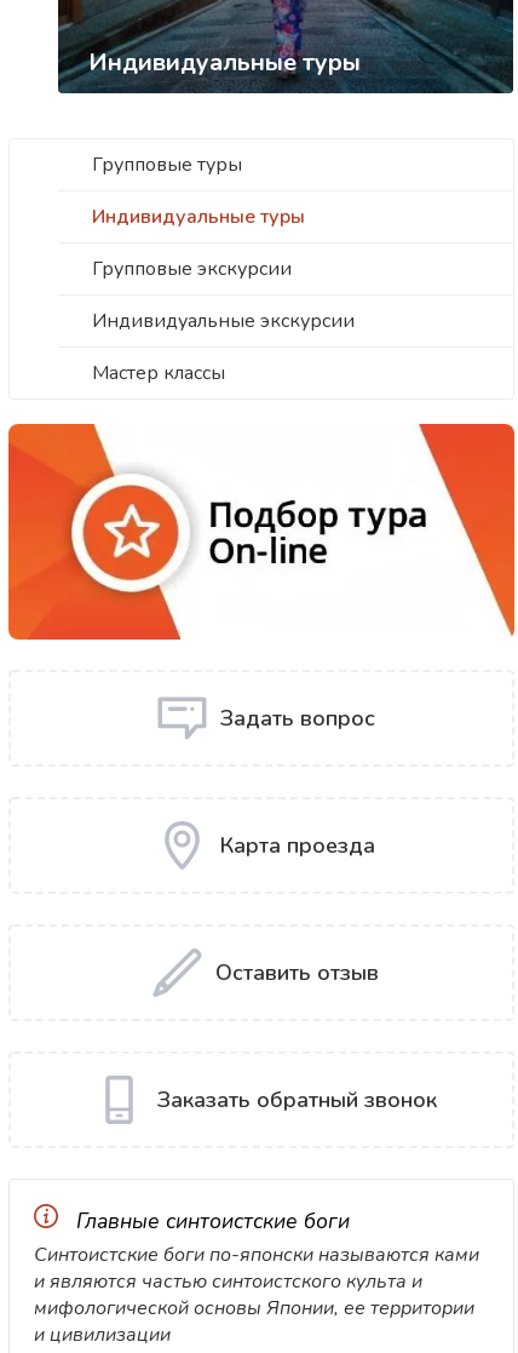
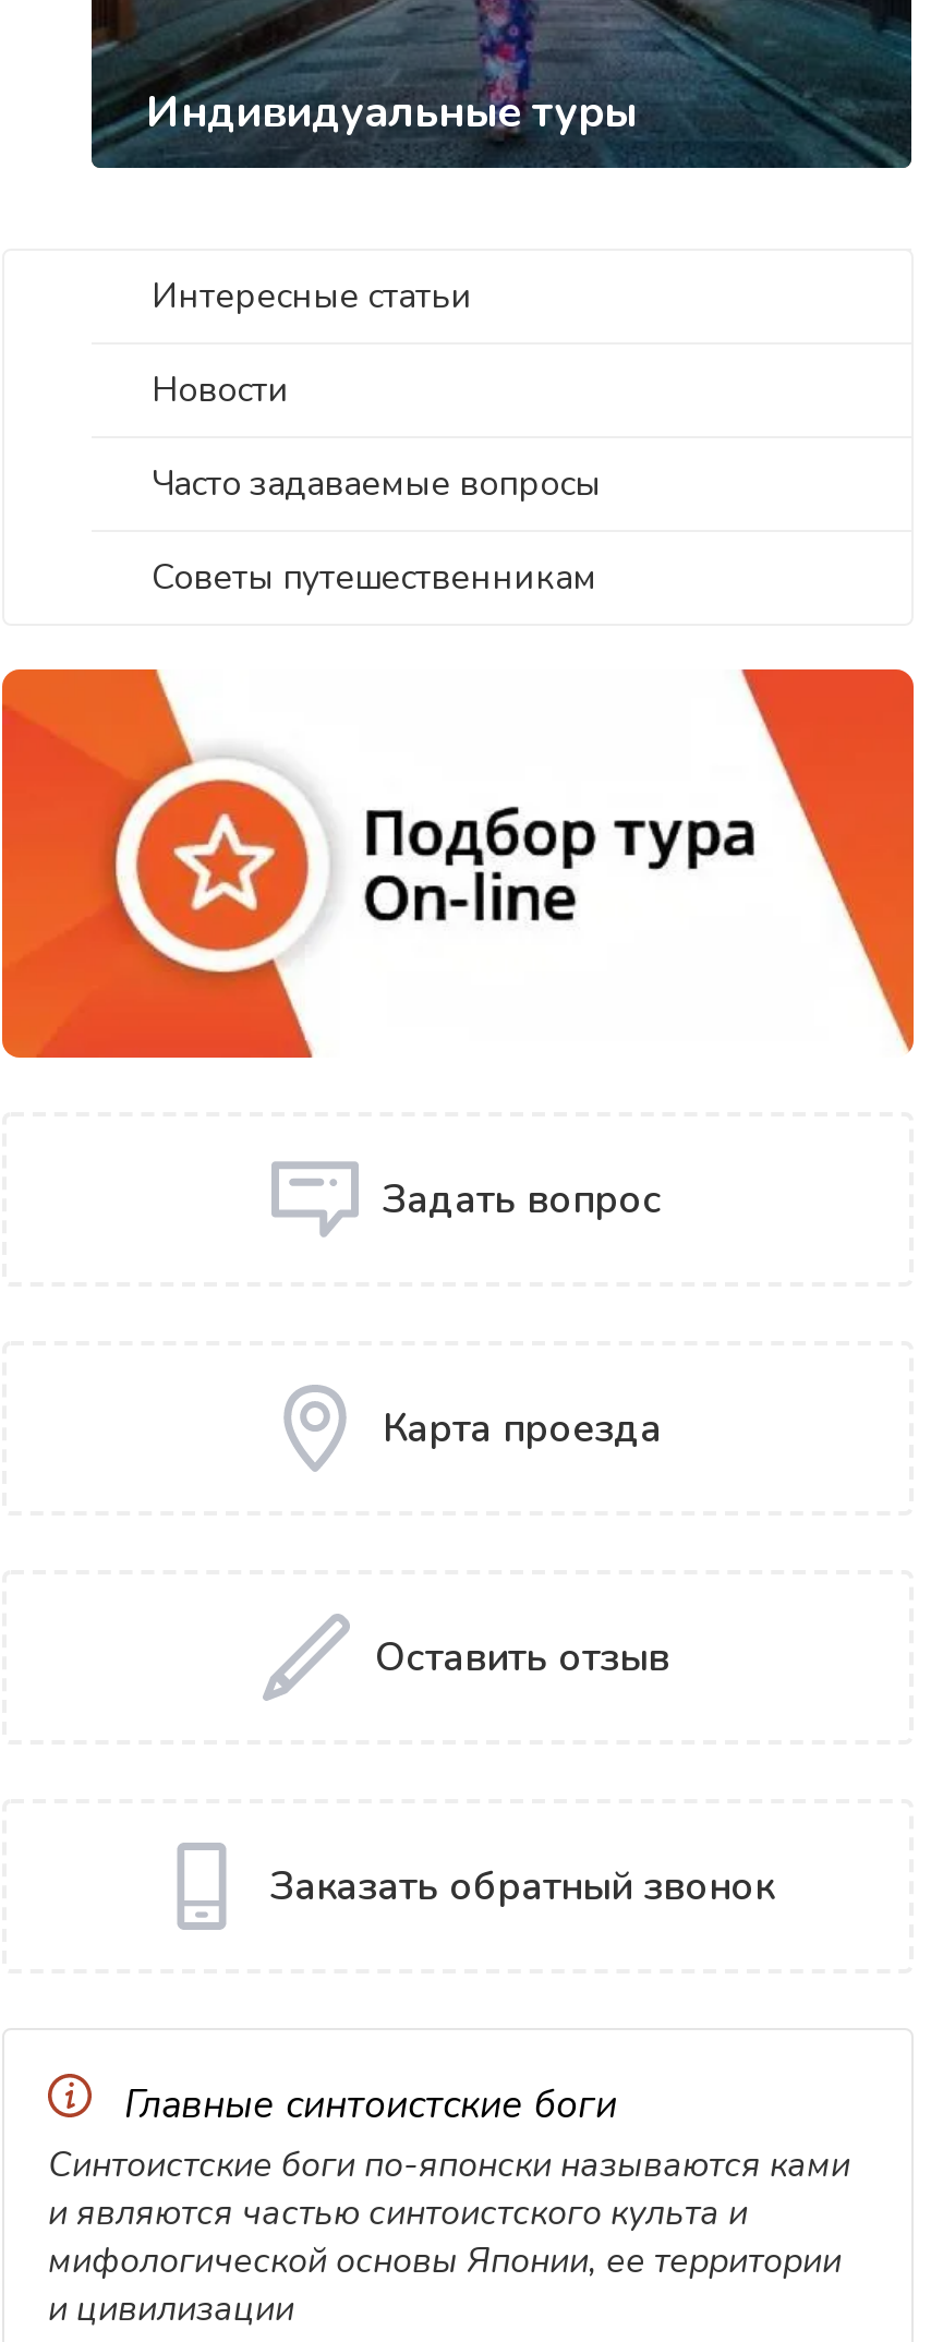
- Групповые туры
- Индивидуальные туры
- Групповые экскурсии
- Индивидуальные экскурсии
- Мастер классы
+ Интересные статьи
+ Новости
+ Часто задаваемые вопросы
+ Советы путешественникам
